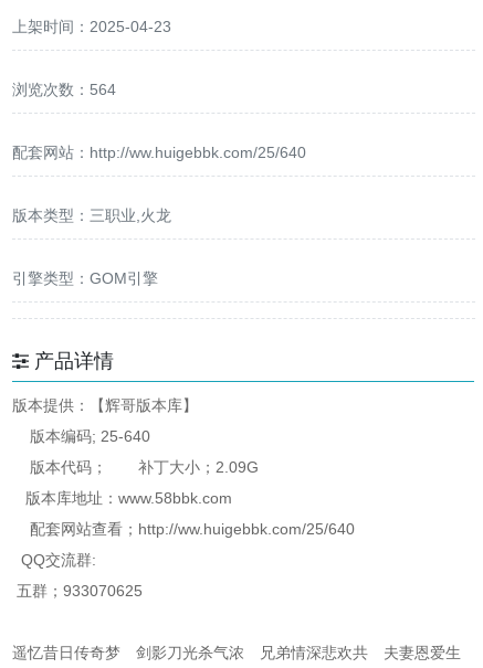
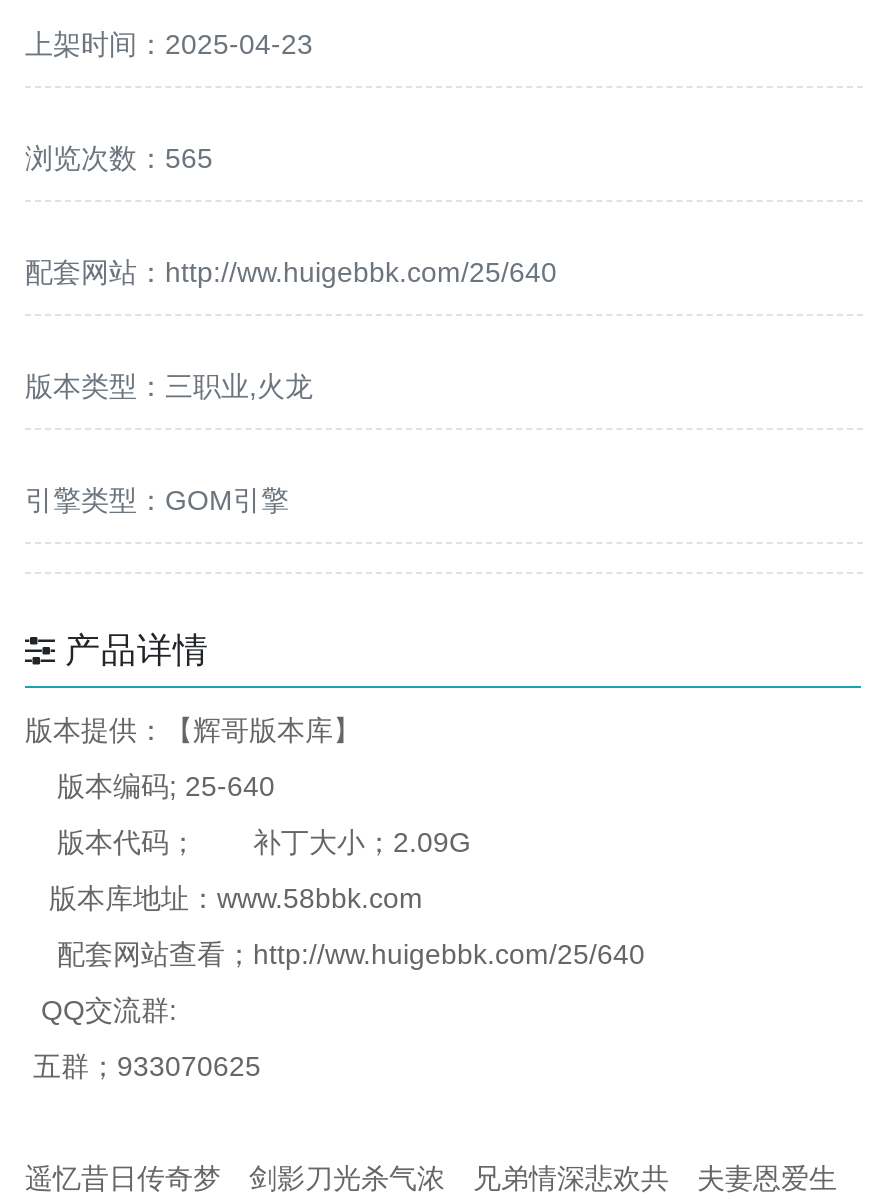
- 浏览次数：564
+ 浏览次数：565
